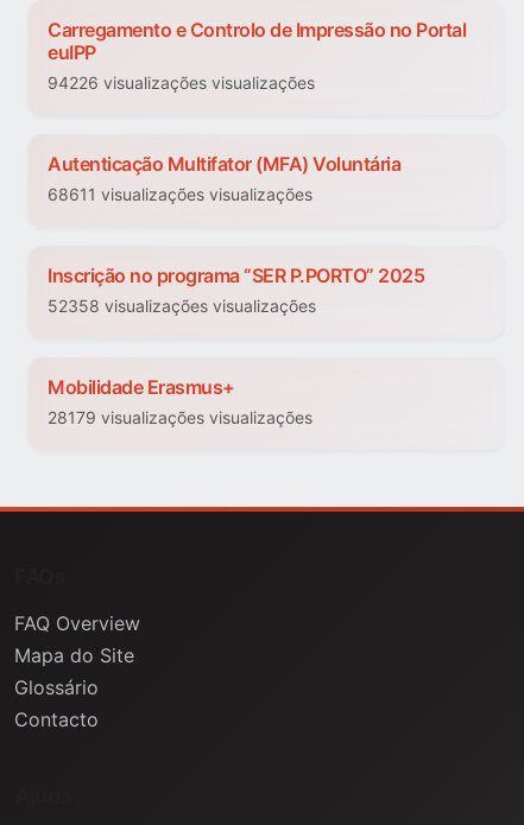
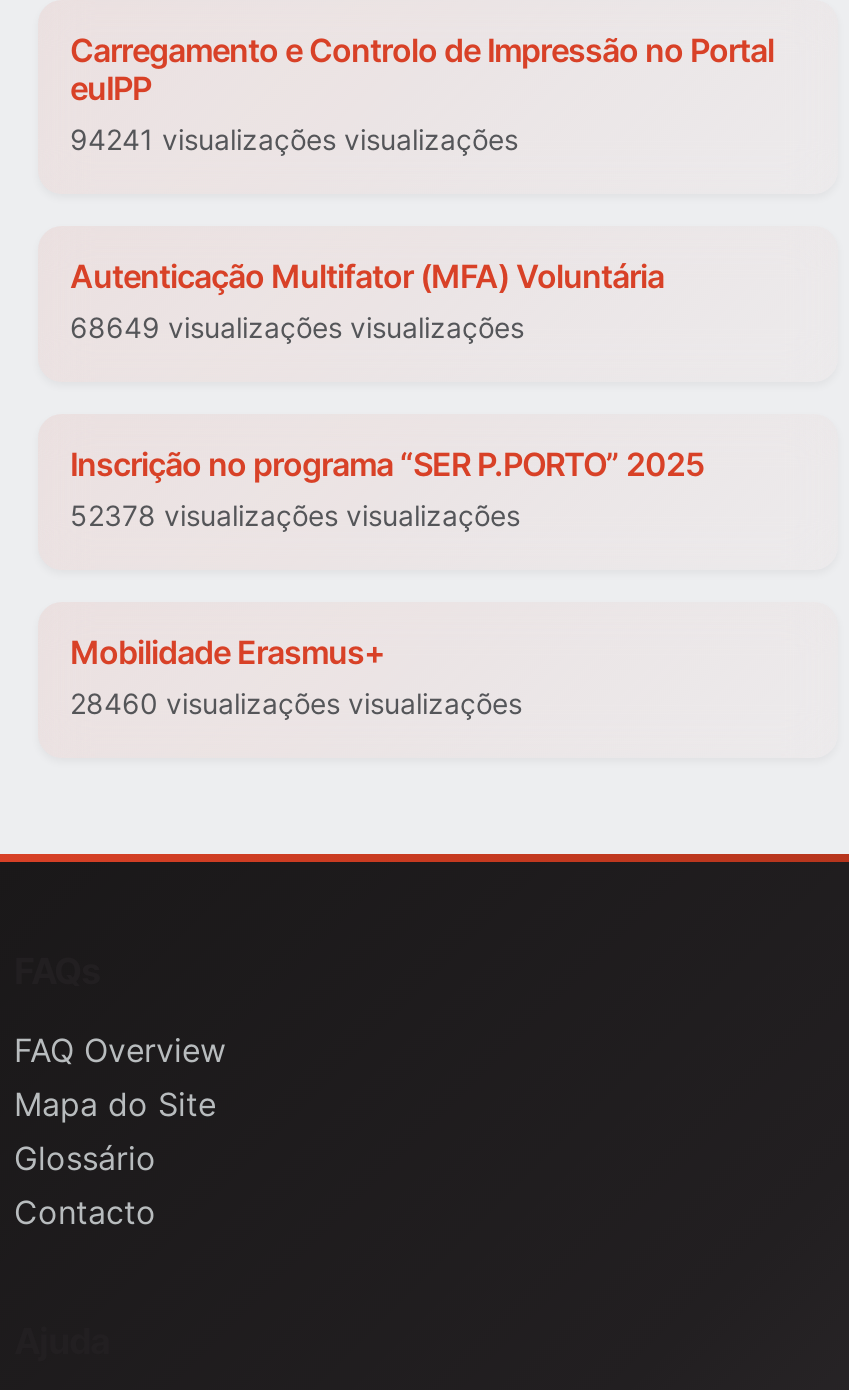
- 94226 visualizações visualizações
+ 94241 visualizações visualizações

- 68611 visualizações visualizações
+ 68649 visualizações visualizações

- 52358 visualizações visualizações
+ 52378 visualizações visualizações

- 28179 visualizações visualizações
+ 28460 visualizações visualizações
